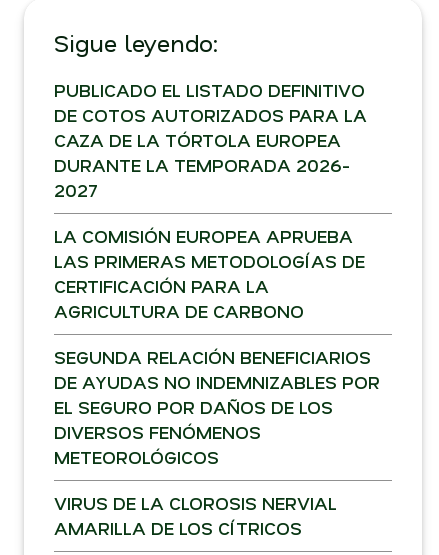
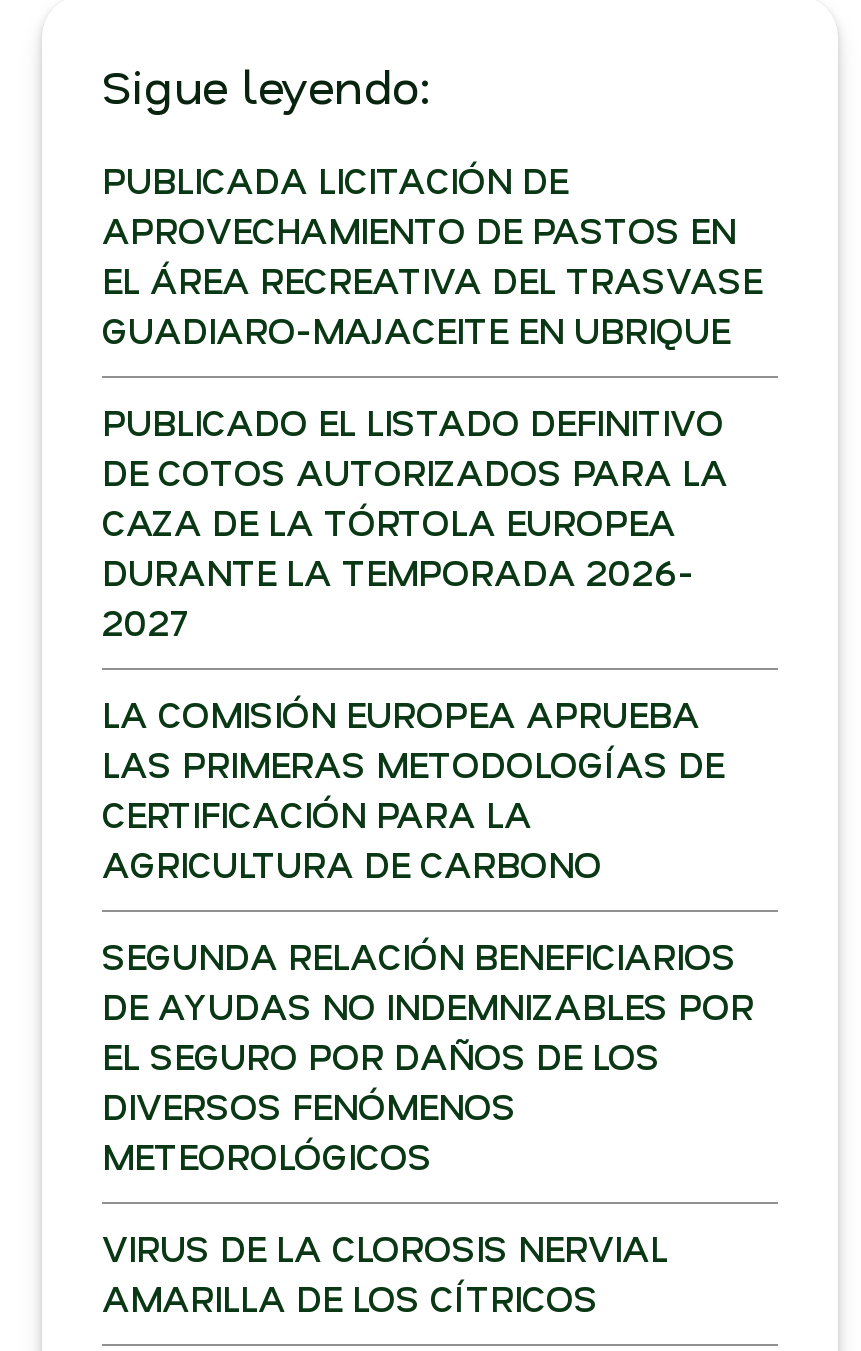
+ PUBLICADA LICITACIÓN DE
+ APROVECHAMIENTO DE PASTOS EN
+ EL ÁREA RECREATIVA DEL TRASVASE
+ GUADIARO-MAJACEITE EN UBRIQUE
